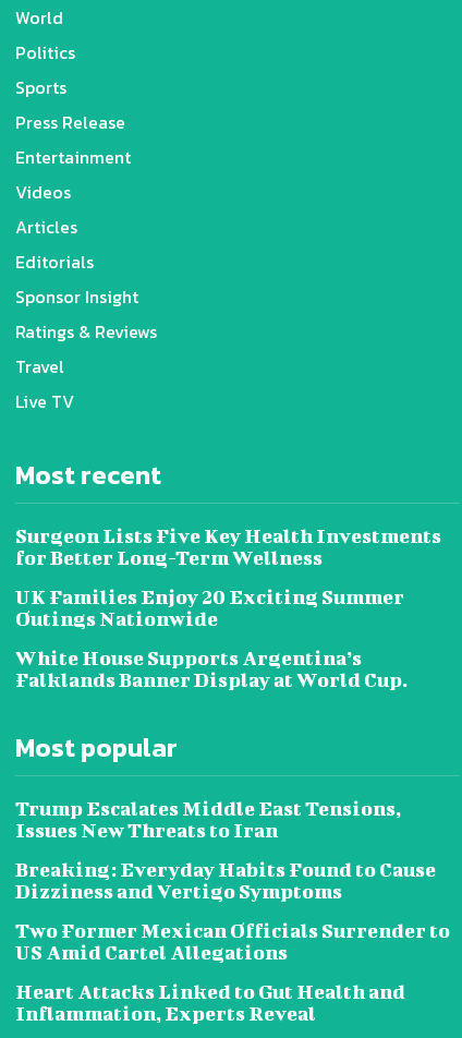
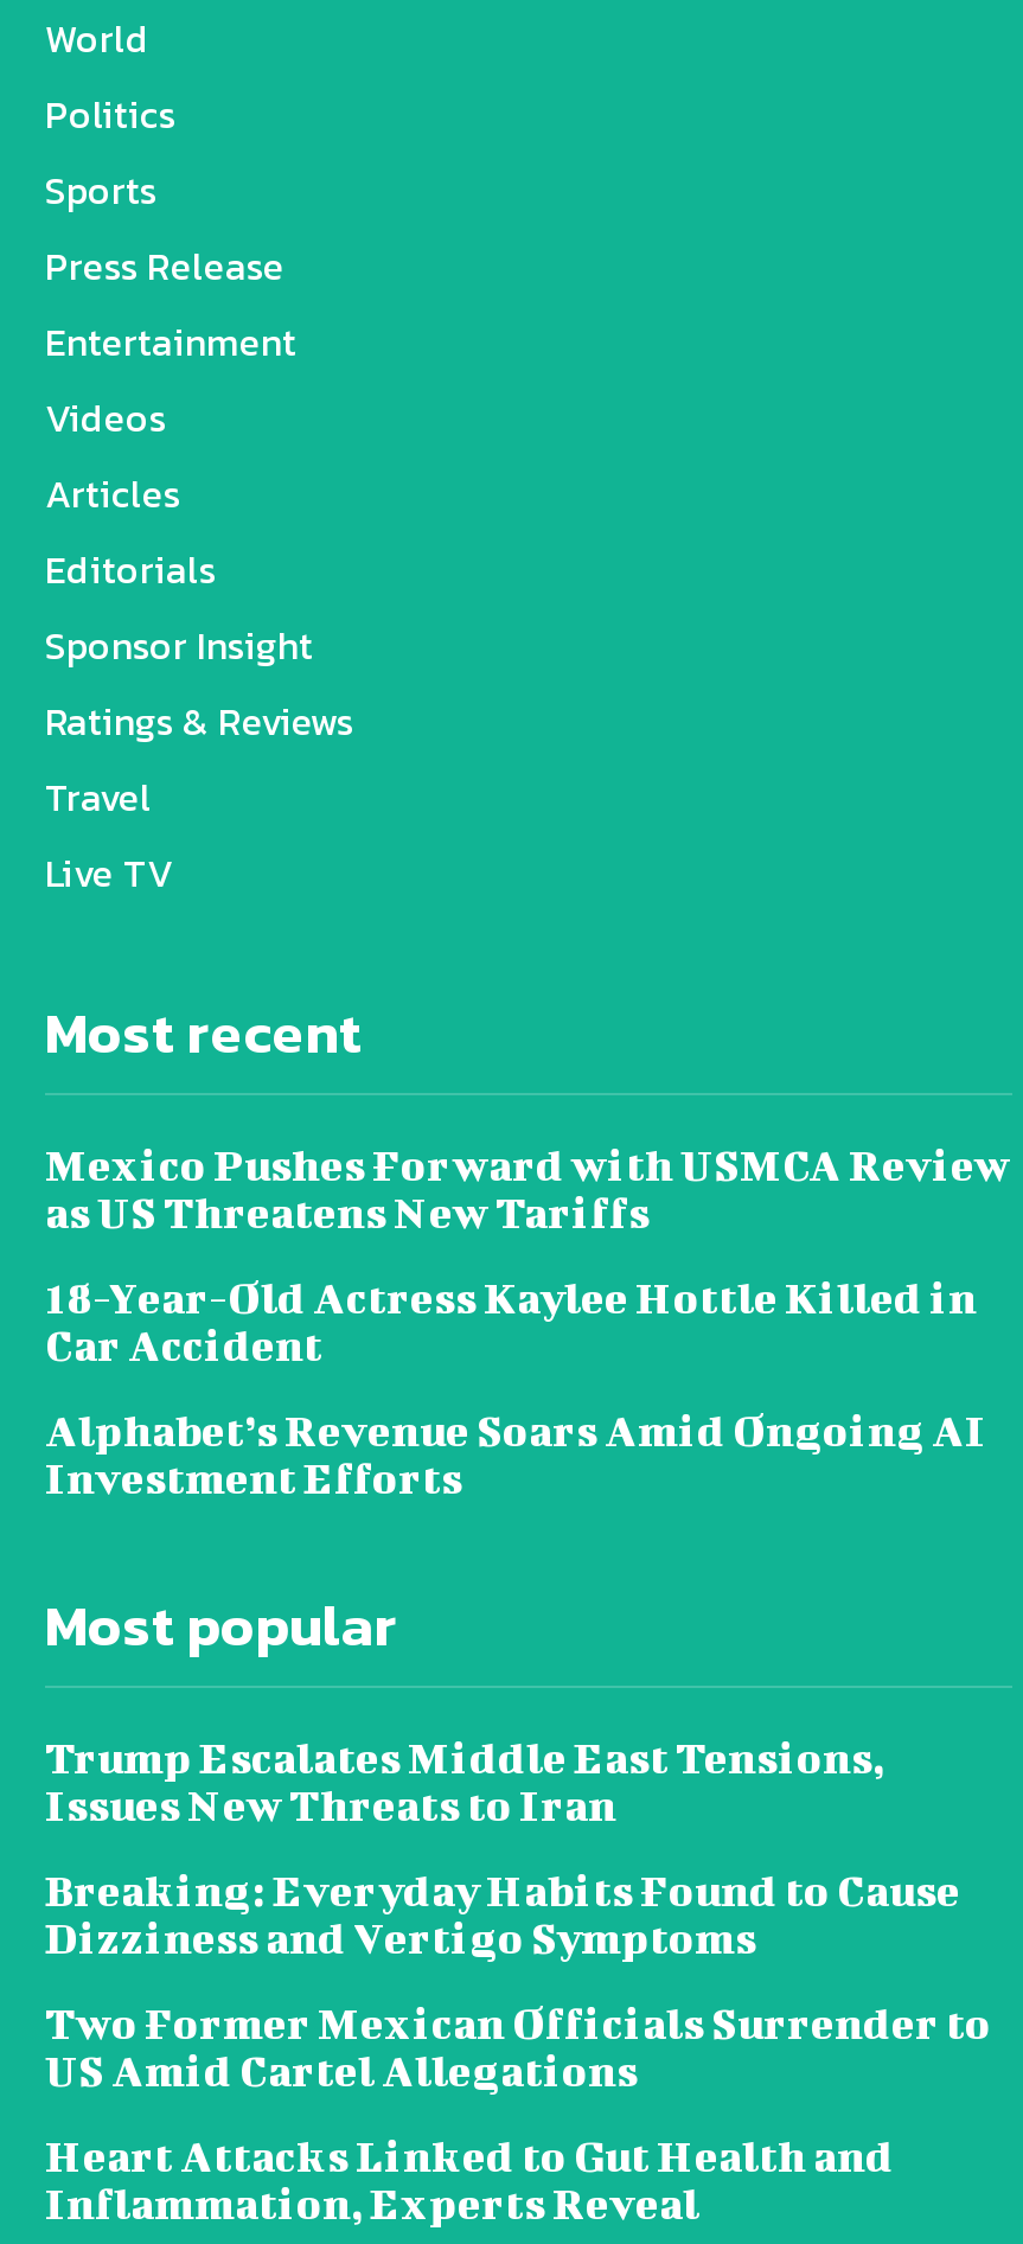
- Surgeon Lists Five Key Health Investments
- for Better Long-Term Wellness
+ Mexico Pushes Forward with USMCA Review
+ as US Threatens New Tariffs

- UK Families Enjoy 20 Exciting Summer
- Outings Nationwide
+ 18-Year-Old Actress Kaylee Hottle Killed in
+ Car Accident

- White House Supports Argentina’s
- Falklands Banner Display at World Cup.
+ Alphabet’s Revenue Soars Amid Ongoing AI
+ Investment Efforts
